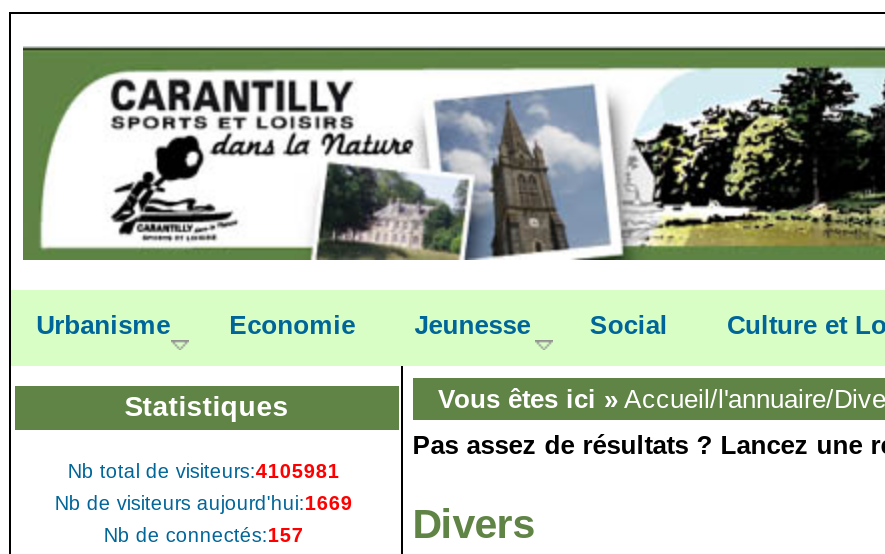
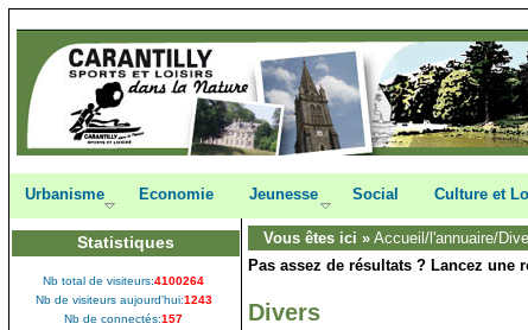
- Nb total de visiteurs:4105981
+ Nb total de visiteurs:4100264

- Nb de visiteurs aujourd'hui:1669
+ Nb de visiteurs aujourd'hui:1243
